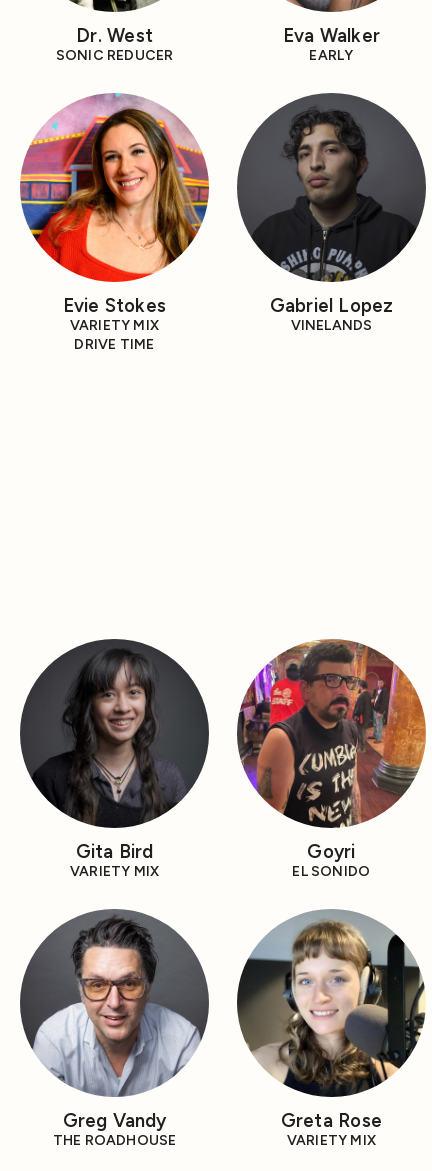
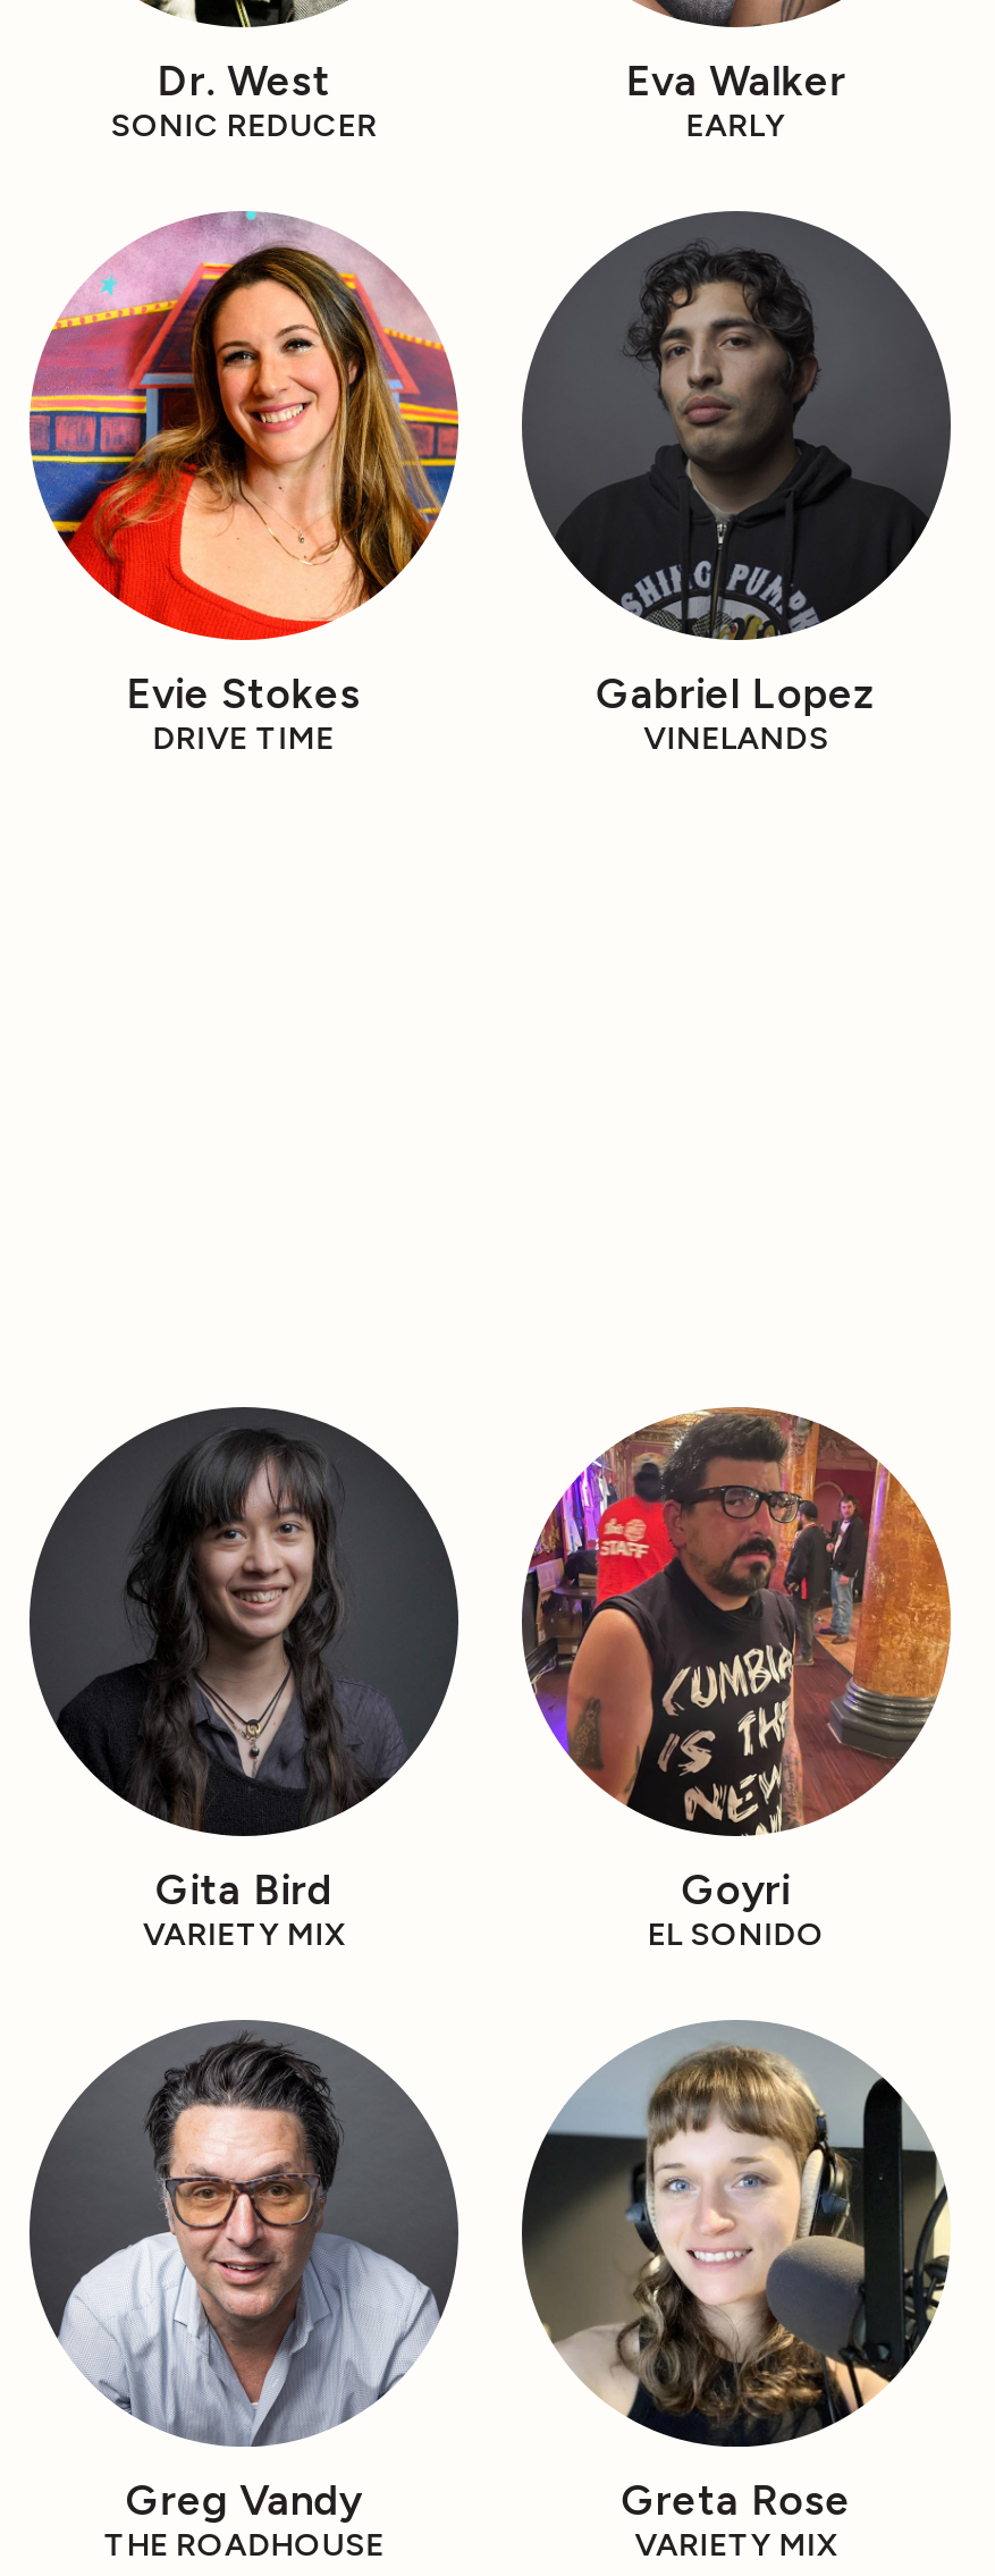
- VARIETY MIX
